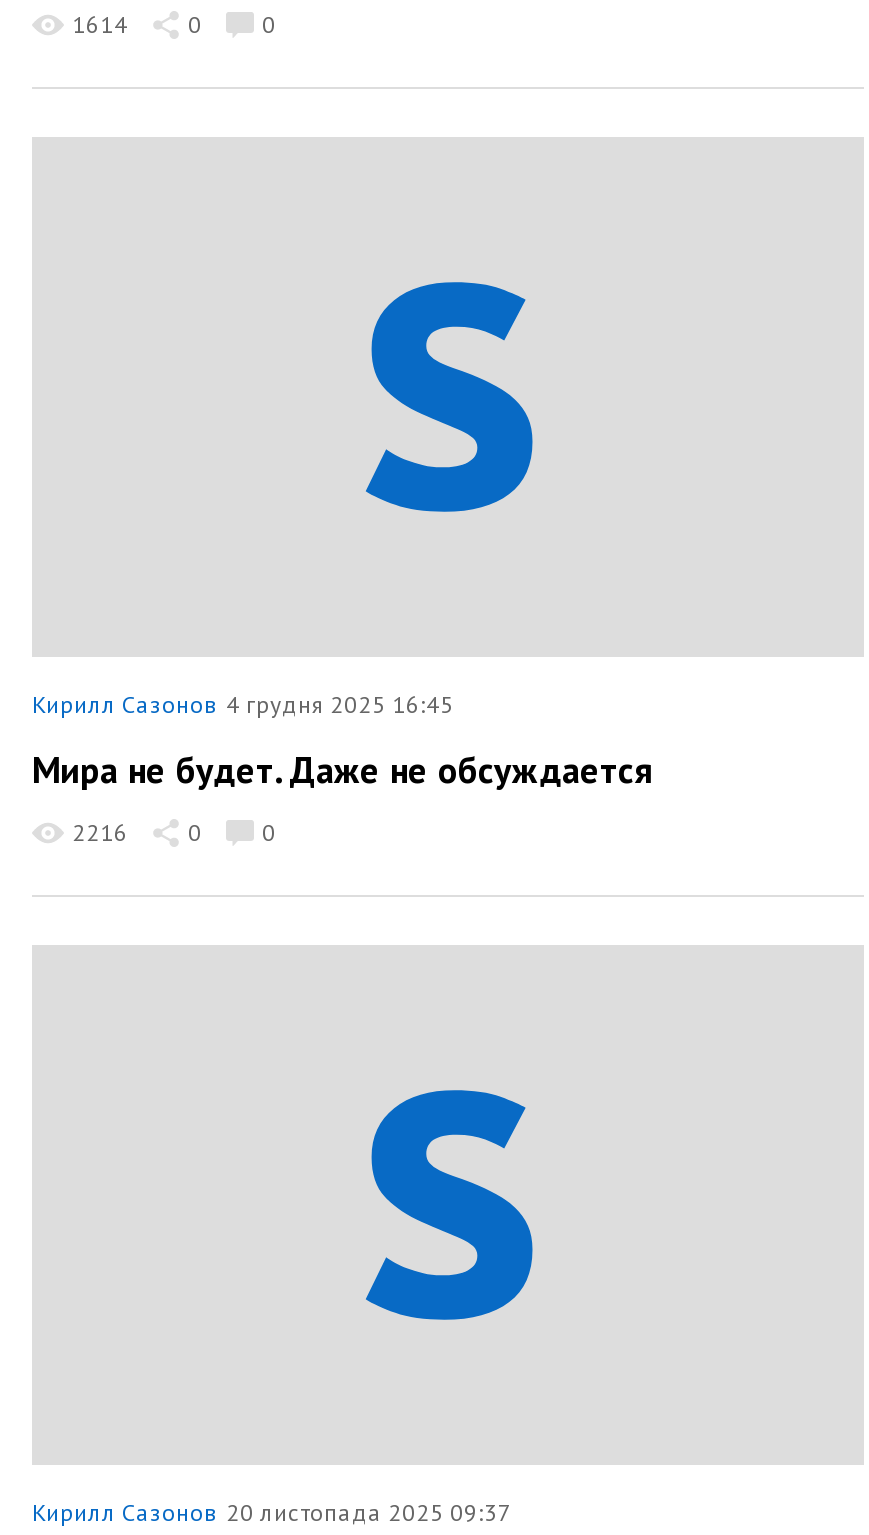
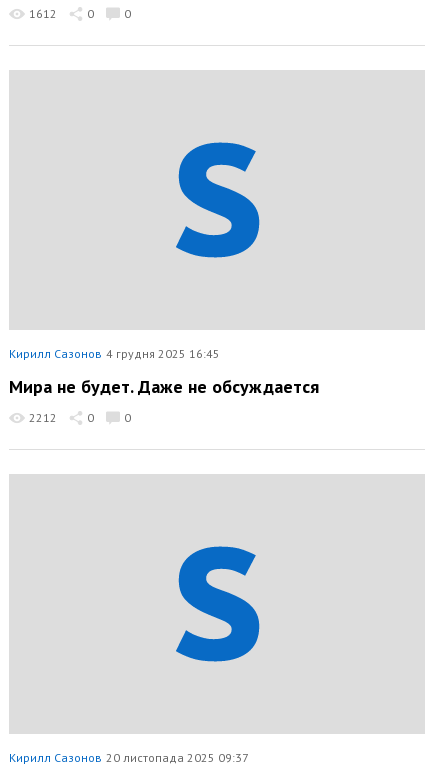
- 1614 0 0
+ 1612 0 0

- 2216 0 0
+ 2212 0 0
